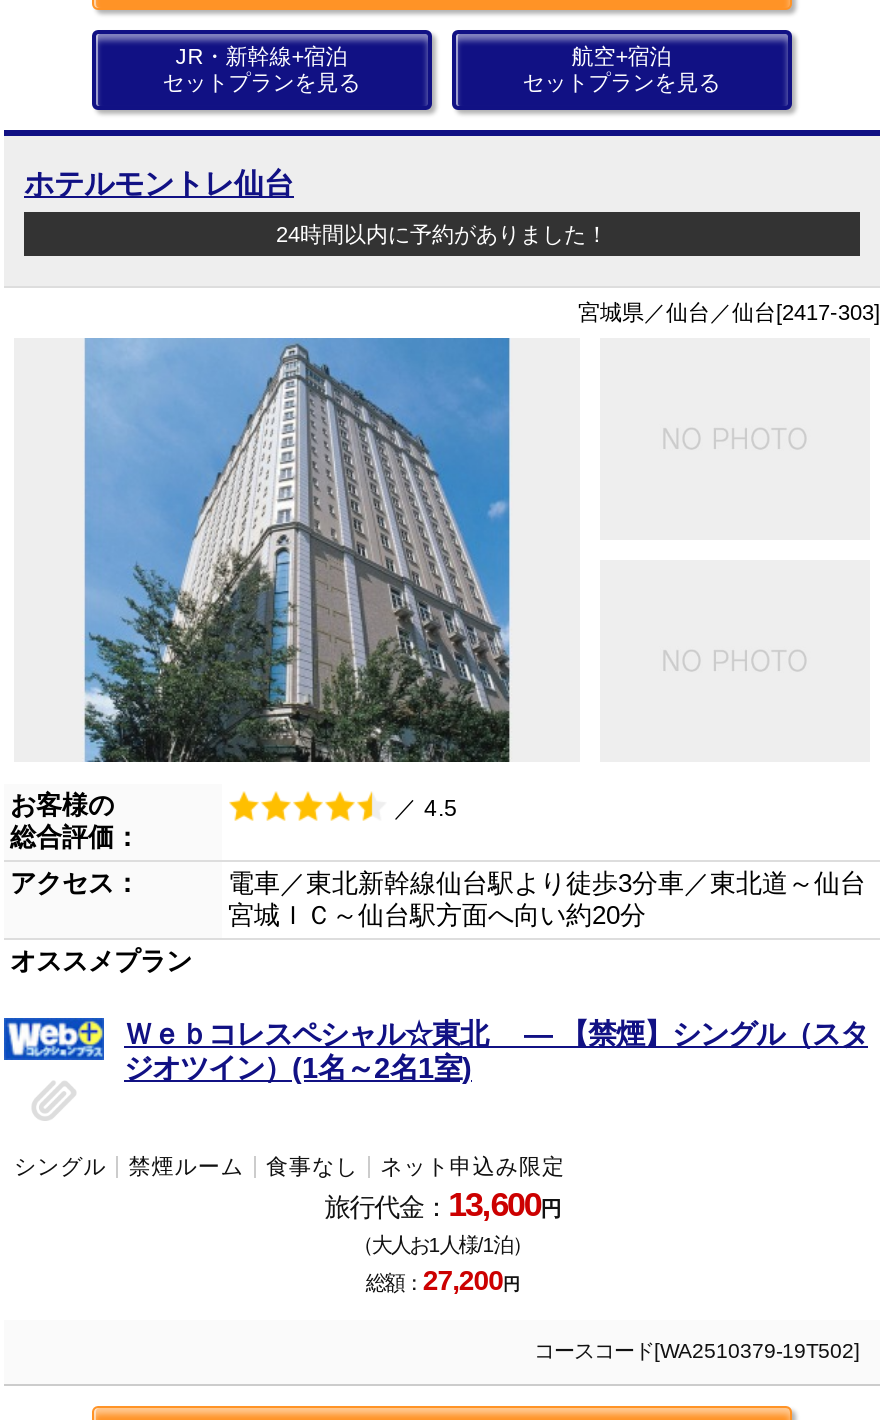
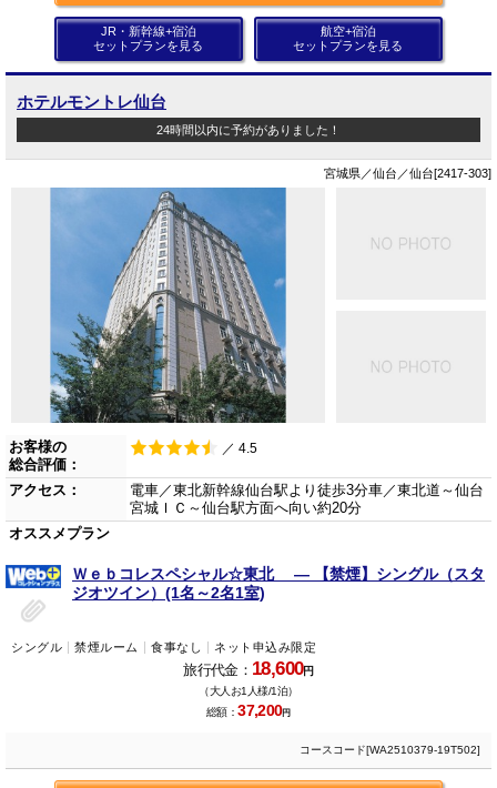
- 旅行代金：13,600円
+ 旅行代金：18,600円

- 総額：27,200円
+ 総額：37,200円
